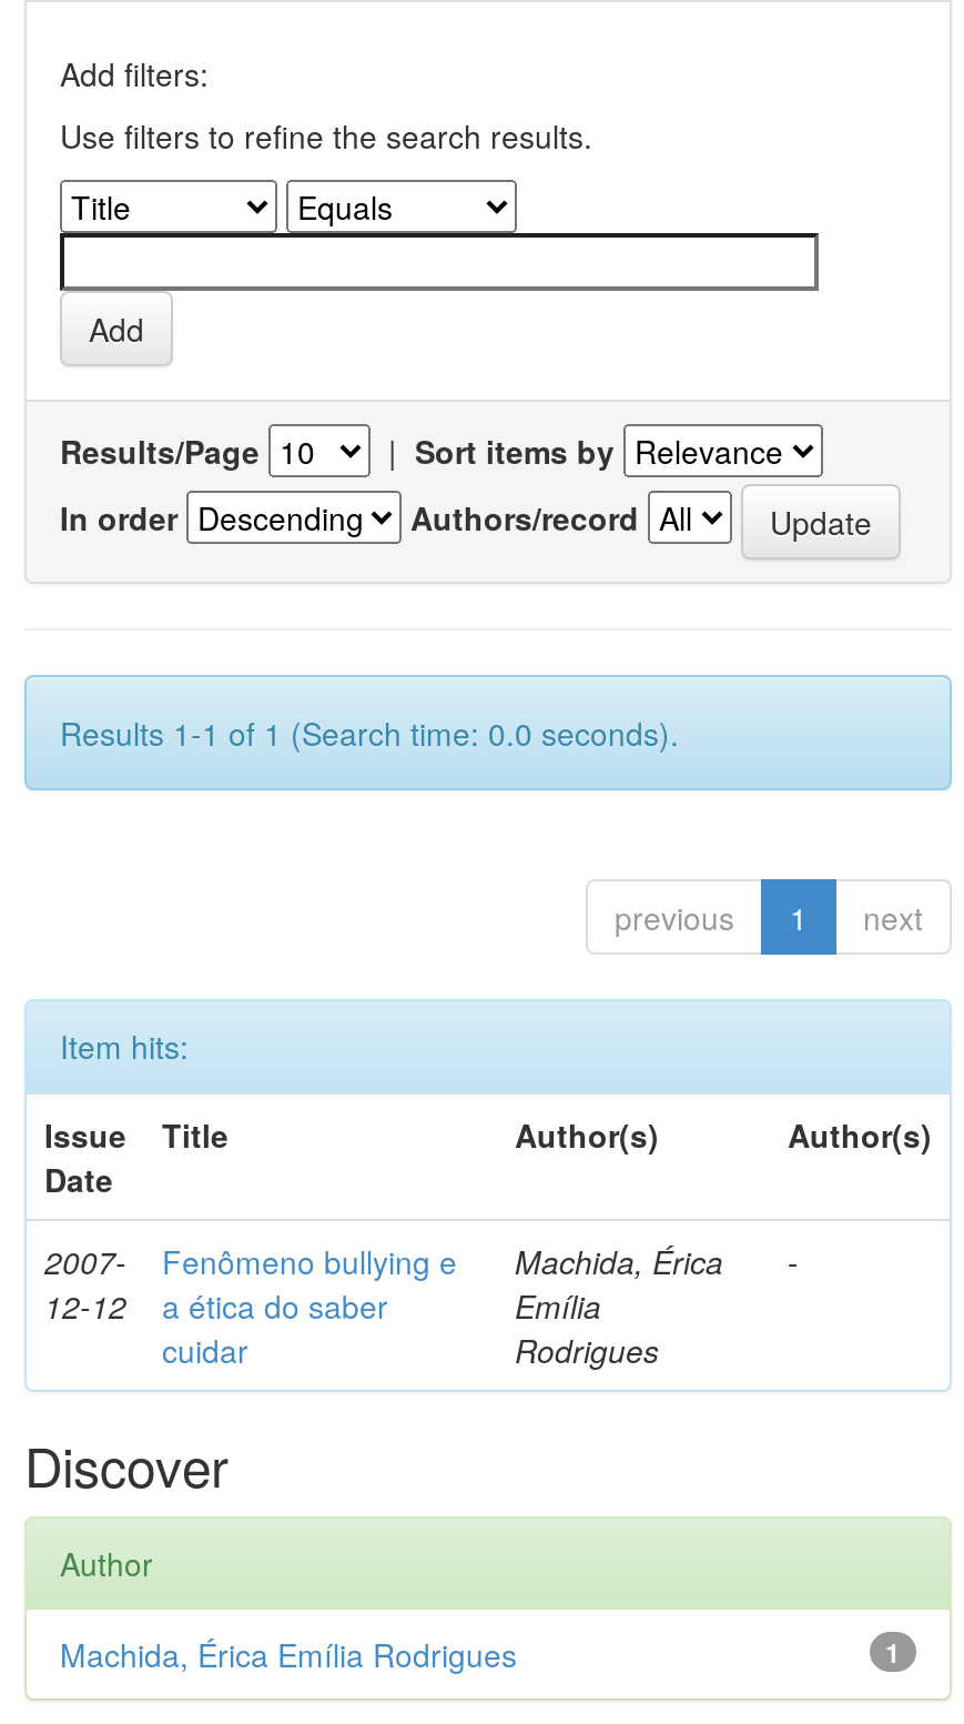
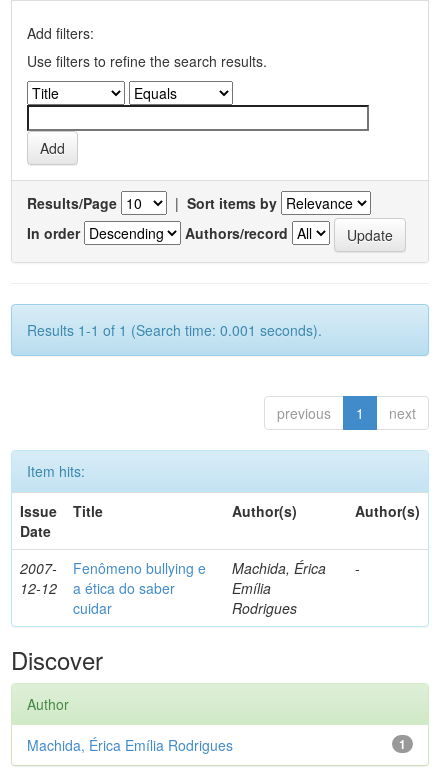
- Results 1-1 of 1 (Search time: 0.0 seconds).
+ Results 1-1 of 1 (Search time: 0.001 seconds).
